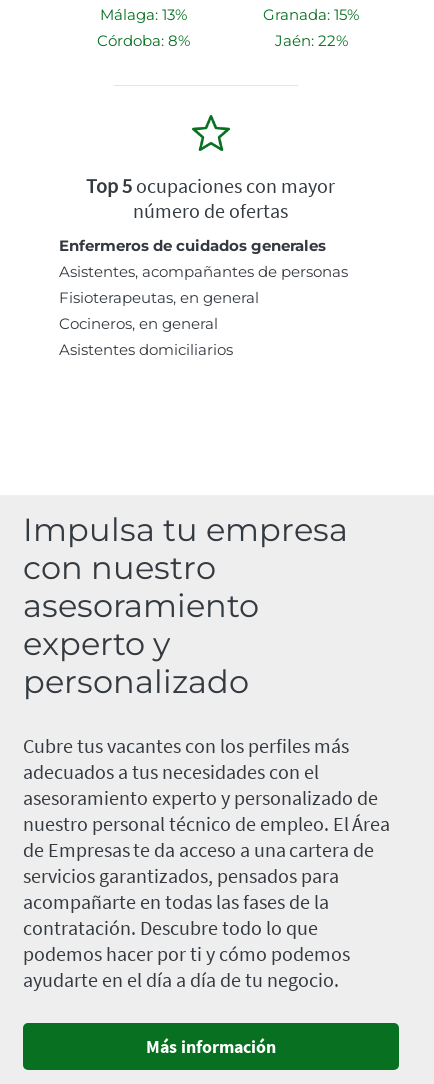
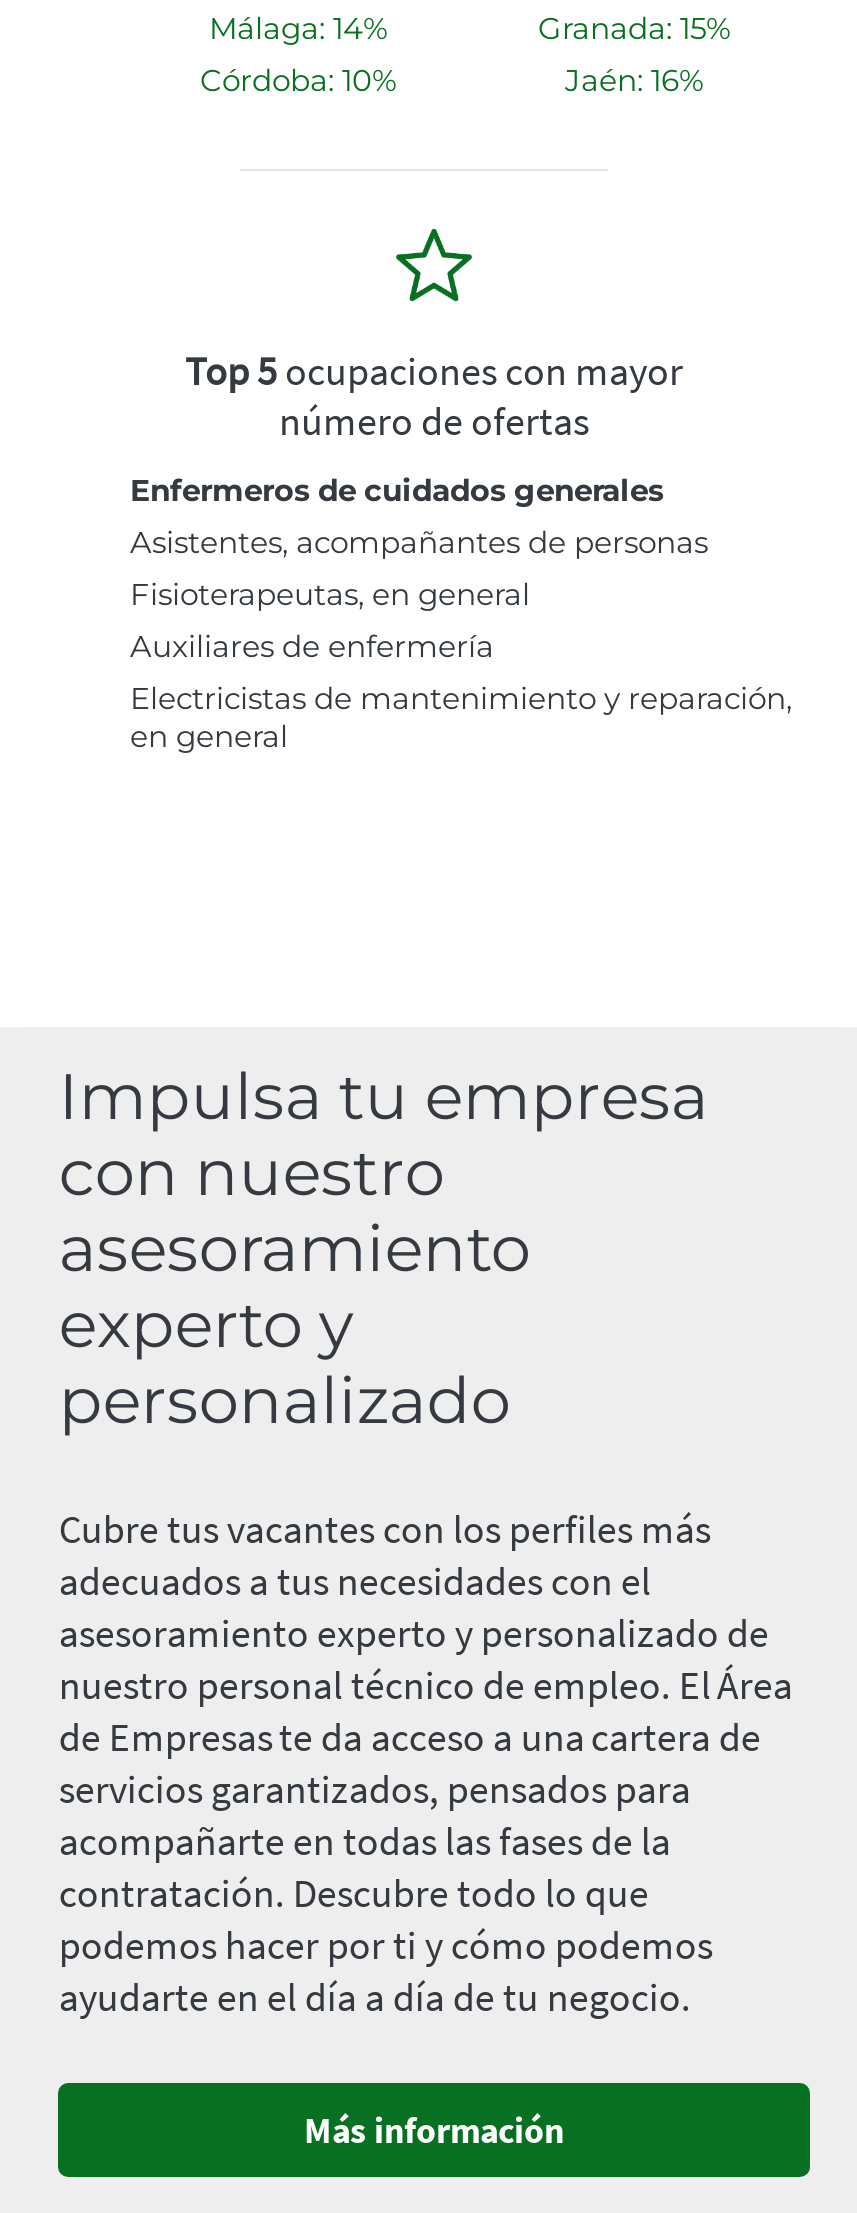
- Málaga: 13%
+ Málaga: 14%

- Córdoba: 8%
+ Córdoba: 10%

- Jaén: 22%
+ Jaén: 16%

- Cocineros, en general
- Asistentes domiciliarios
+ Auxiliares de enfermería
+ Electricistas de mantenimiento y reparación,
+ en general
